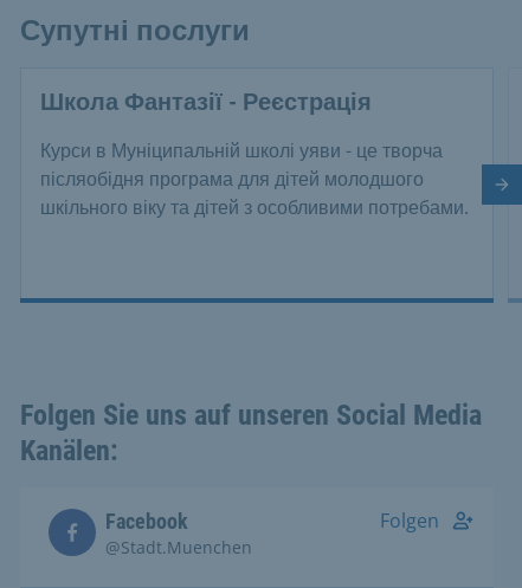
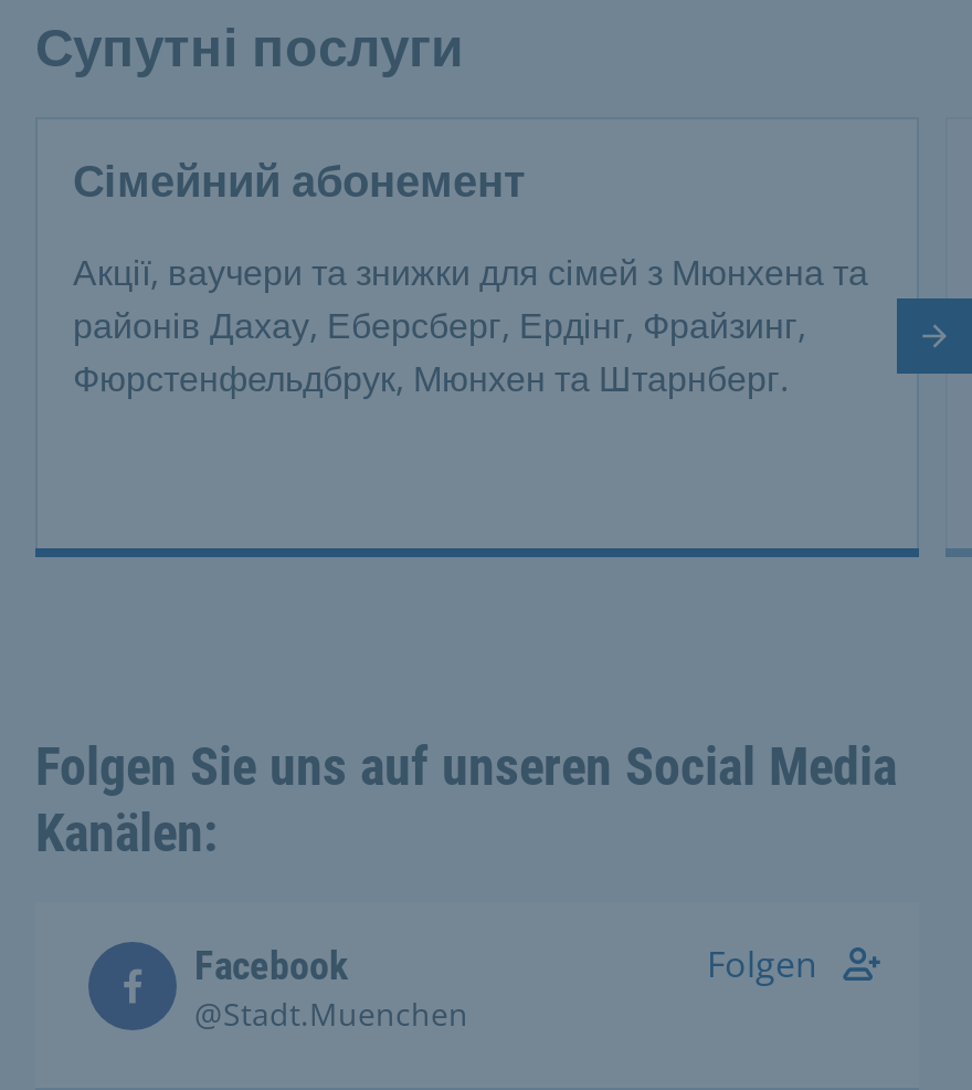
- Школа Фантазії - Реєстрація
+ Сімейний абонемент

- Курси в Муніципальній школі уяви - це творча
- післяобідня програма для дітей молодшого
- шкільного віку та дітей з особливими потребами.
+ Акції, ваучери та знижки для сімей з Мюнхена та
+ районів Дахау, Еберсберг, Ердінг, Фрайзинг,
+ Фюрстенфельдбрук, Мюнхен та Штарнберг.
